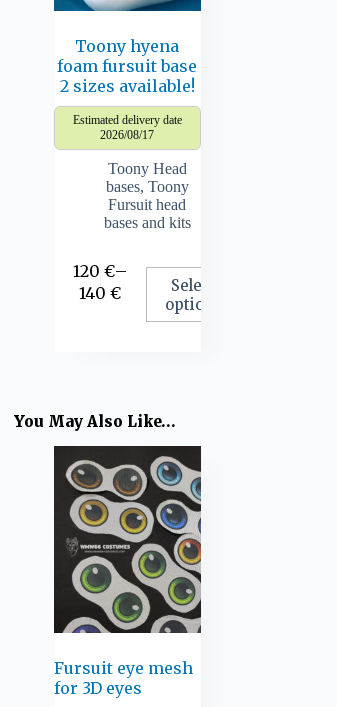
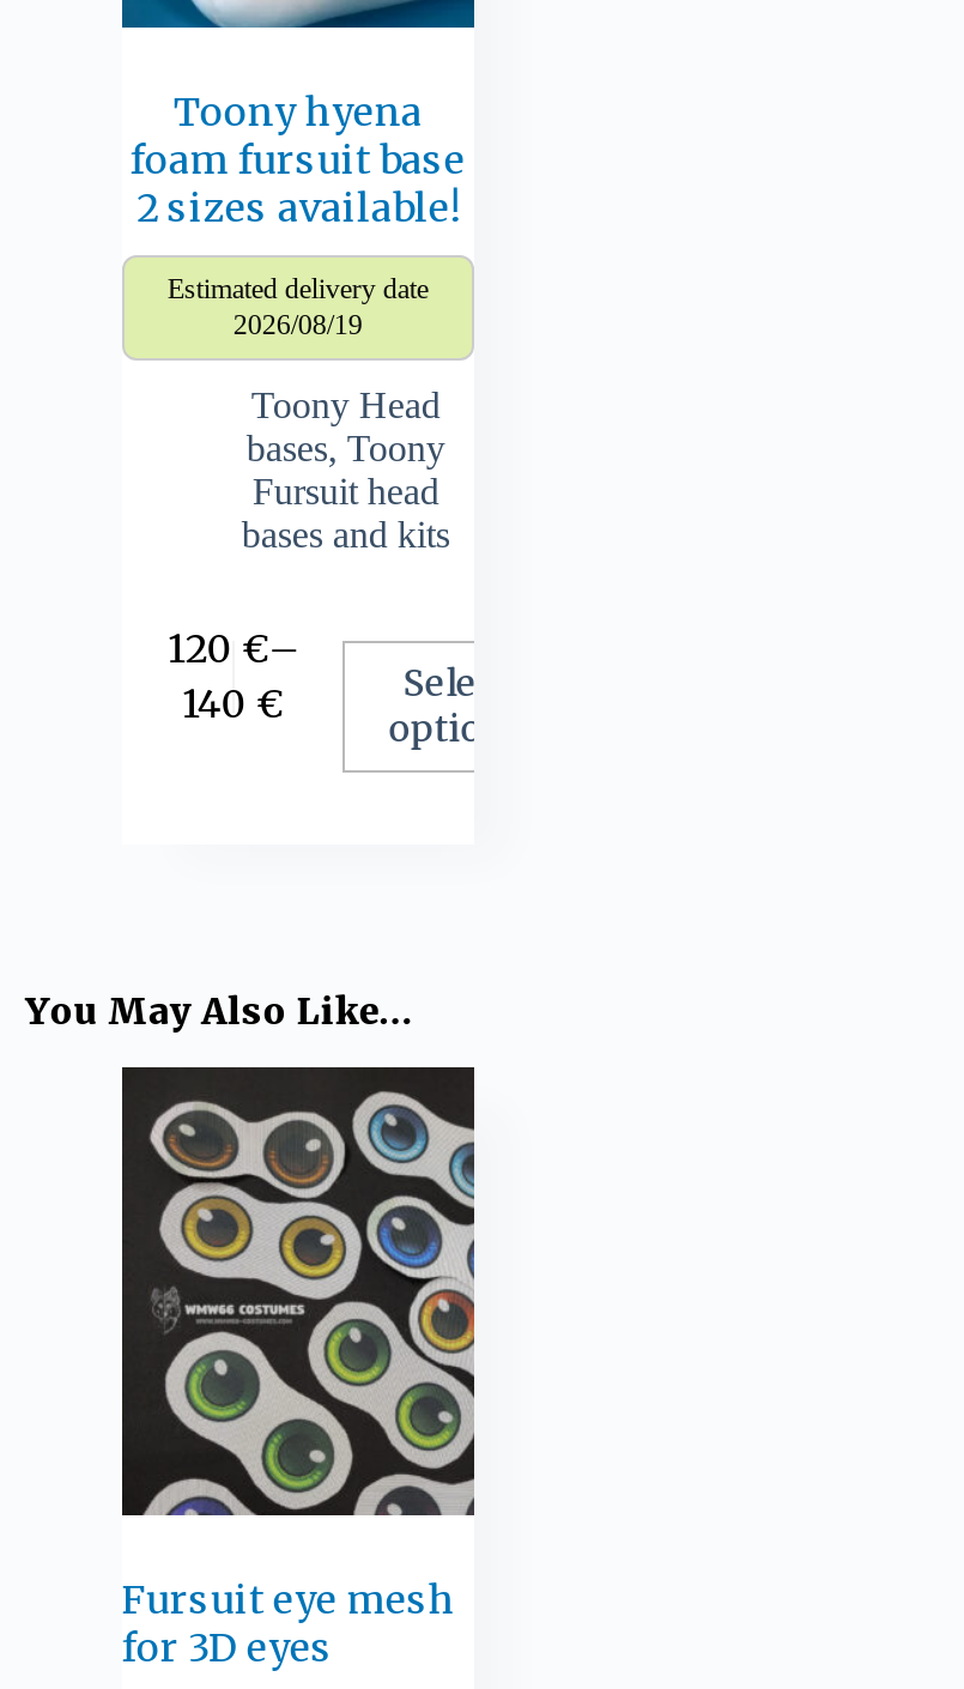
- 2026/08/17
+ 2026/08/19
